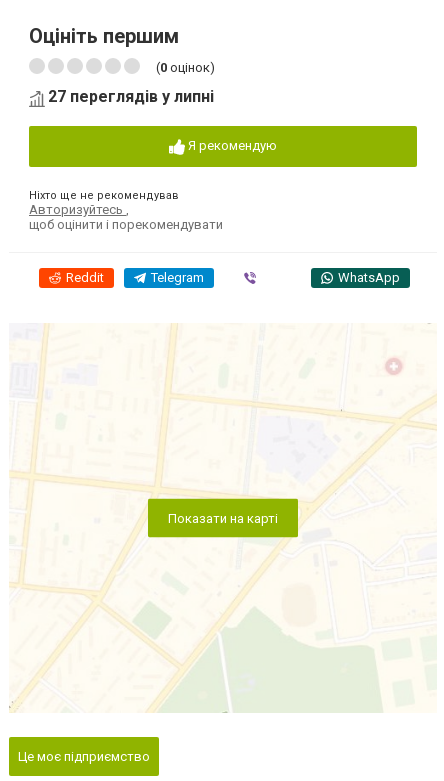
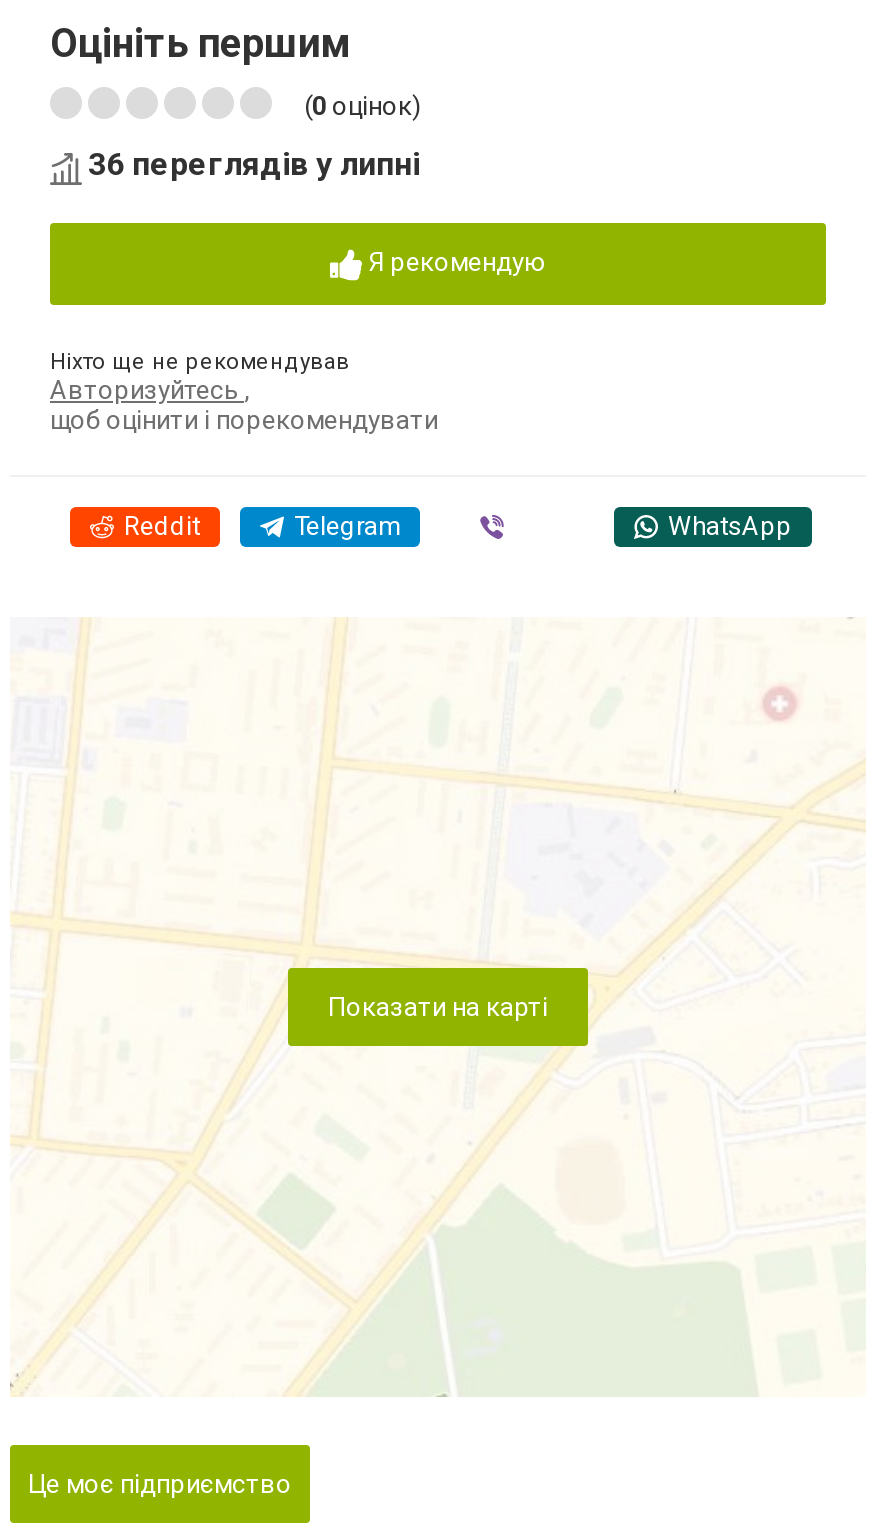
- 27 переглядів у липні
+ 36 переглядів у липні
